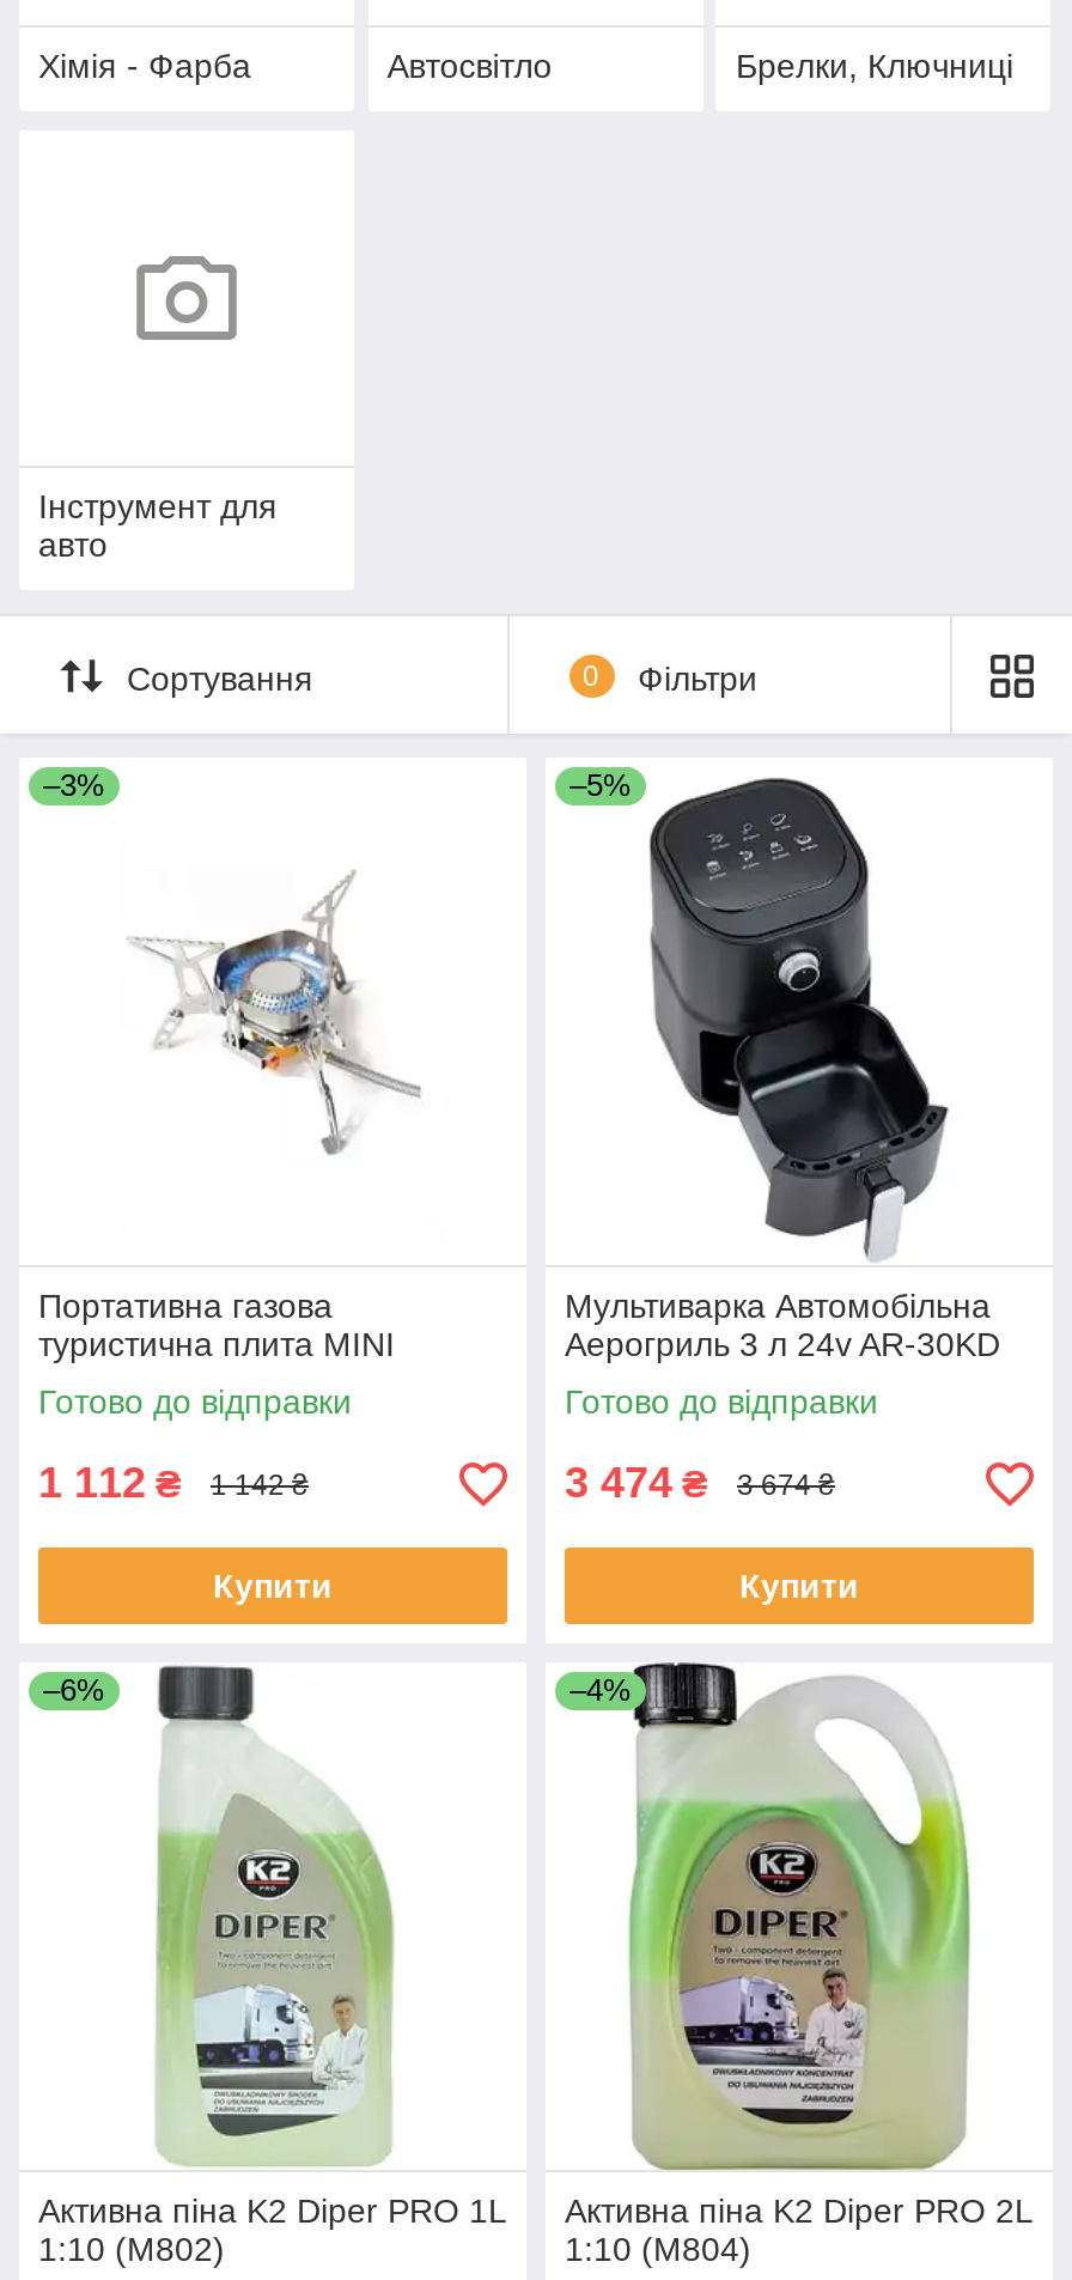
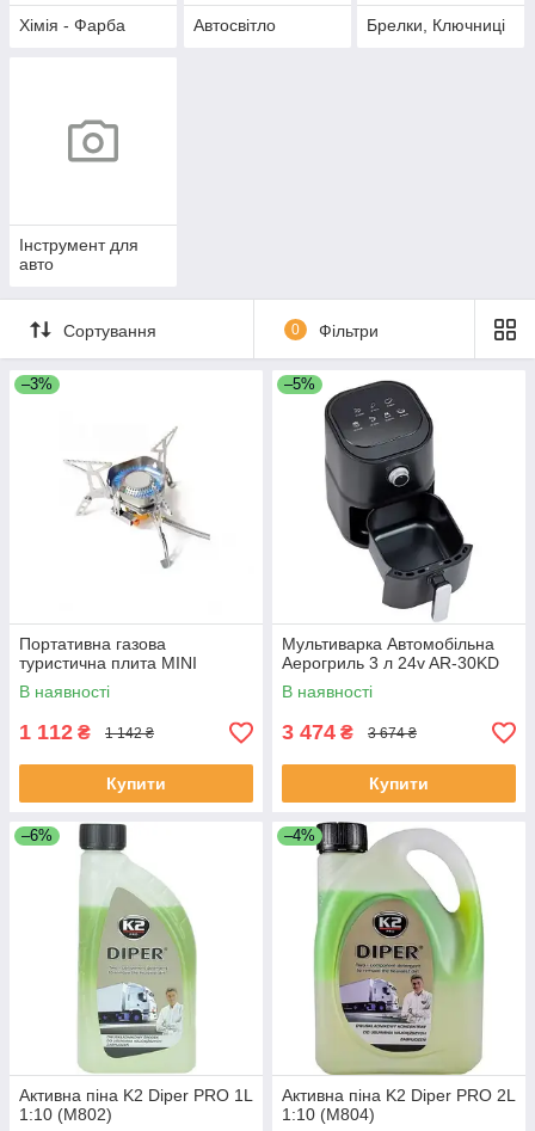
- Готово до відправки
+ В наявності

- Готово до відправки
+ В наявності
